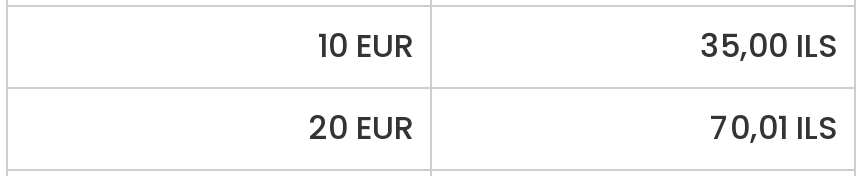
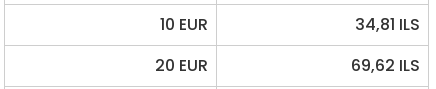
- 35,00 ILS
+ 34,81 ILS

- 70,01 ILS
+ 69,62 ILS
